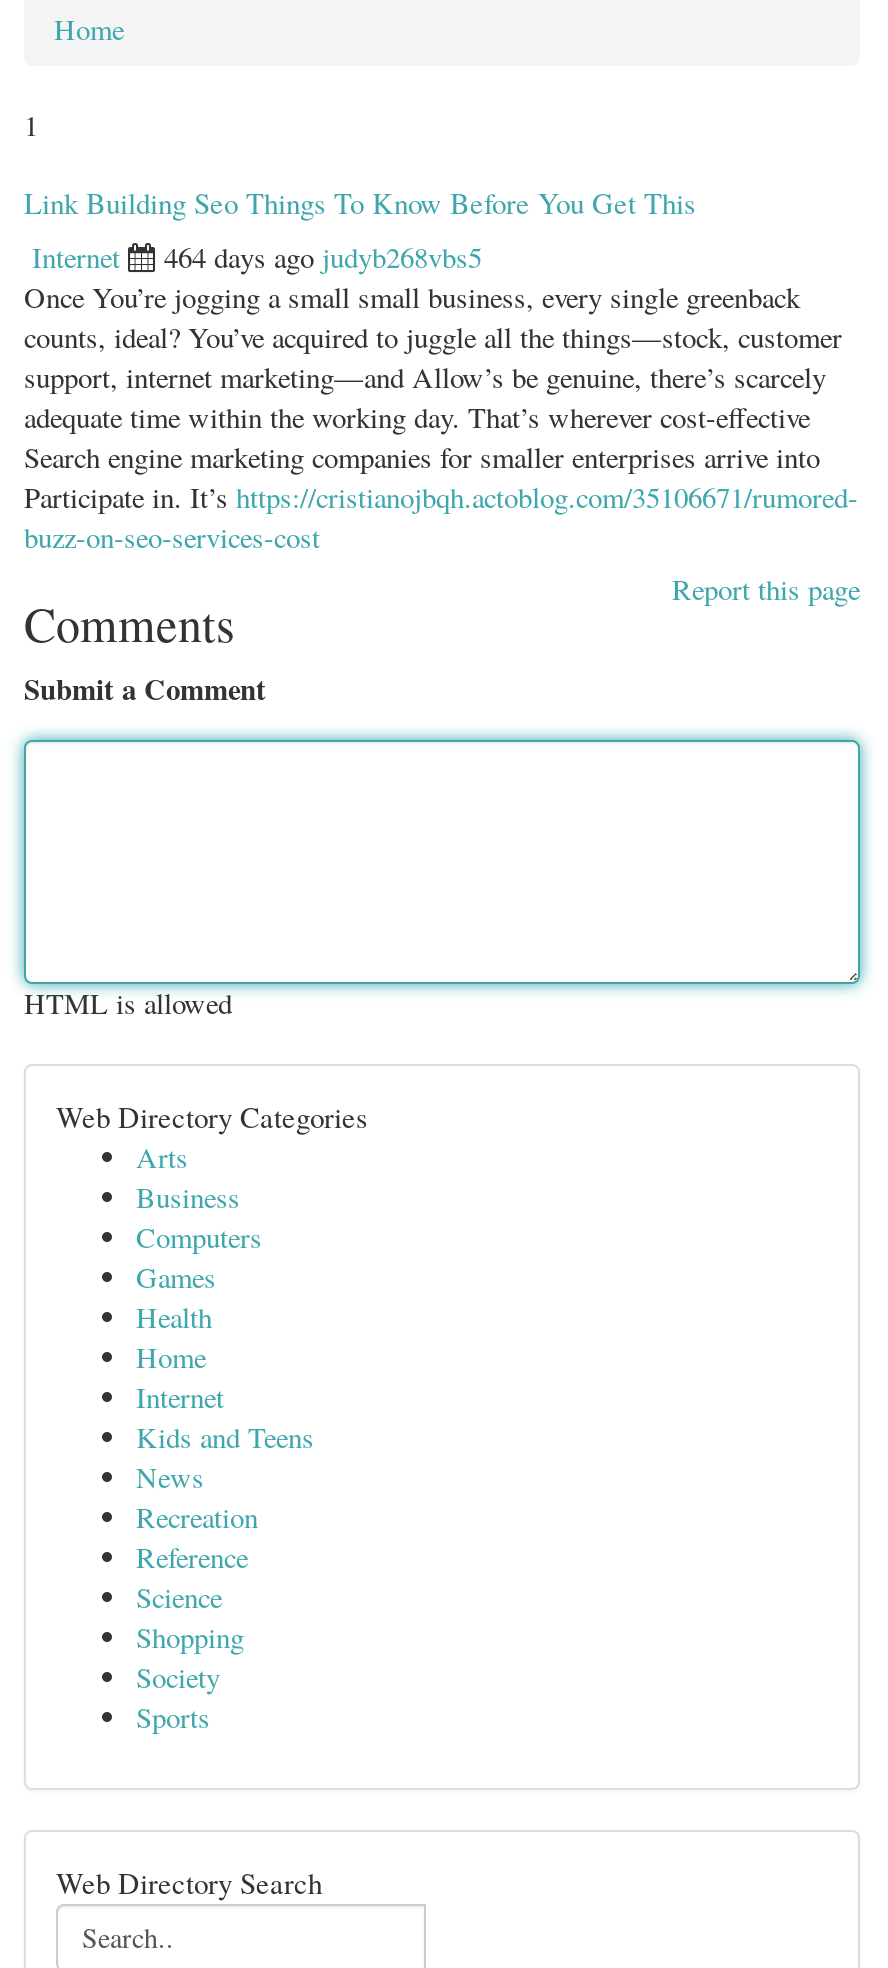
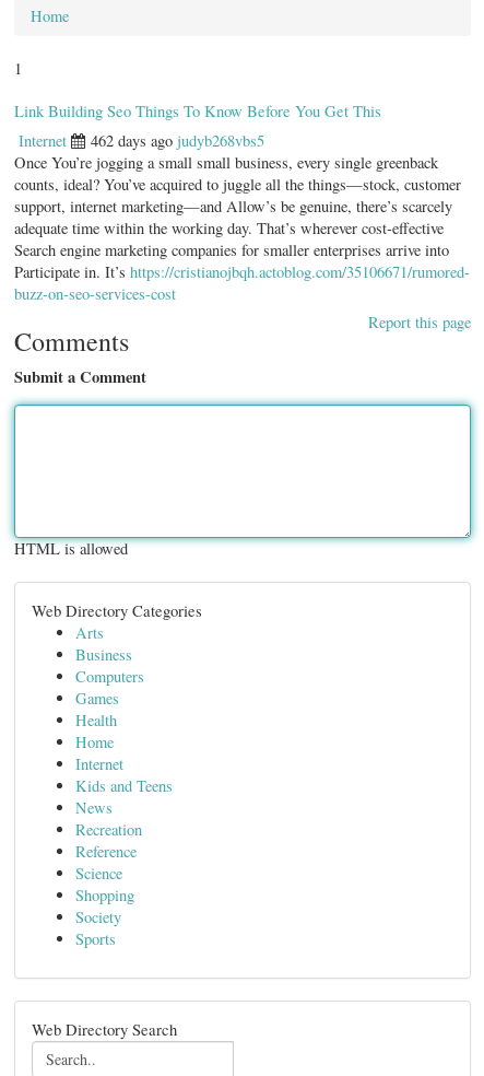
- 464 days ago judyb268vbs5
+ 462 days ago judyb268vbs5
